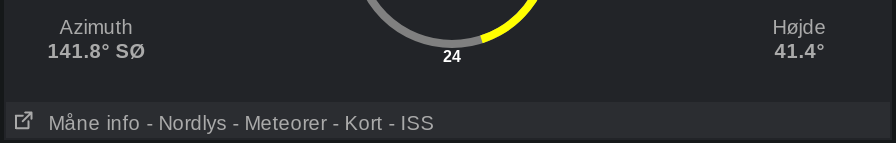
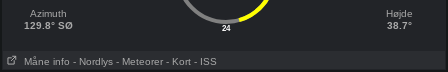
- 141.8° SØ
+ 129.8° SØ

- 41.4°
+ 38.7°
